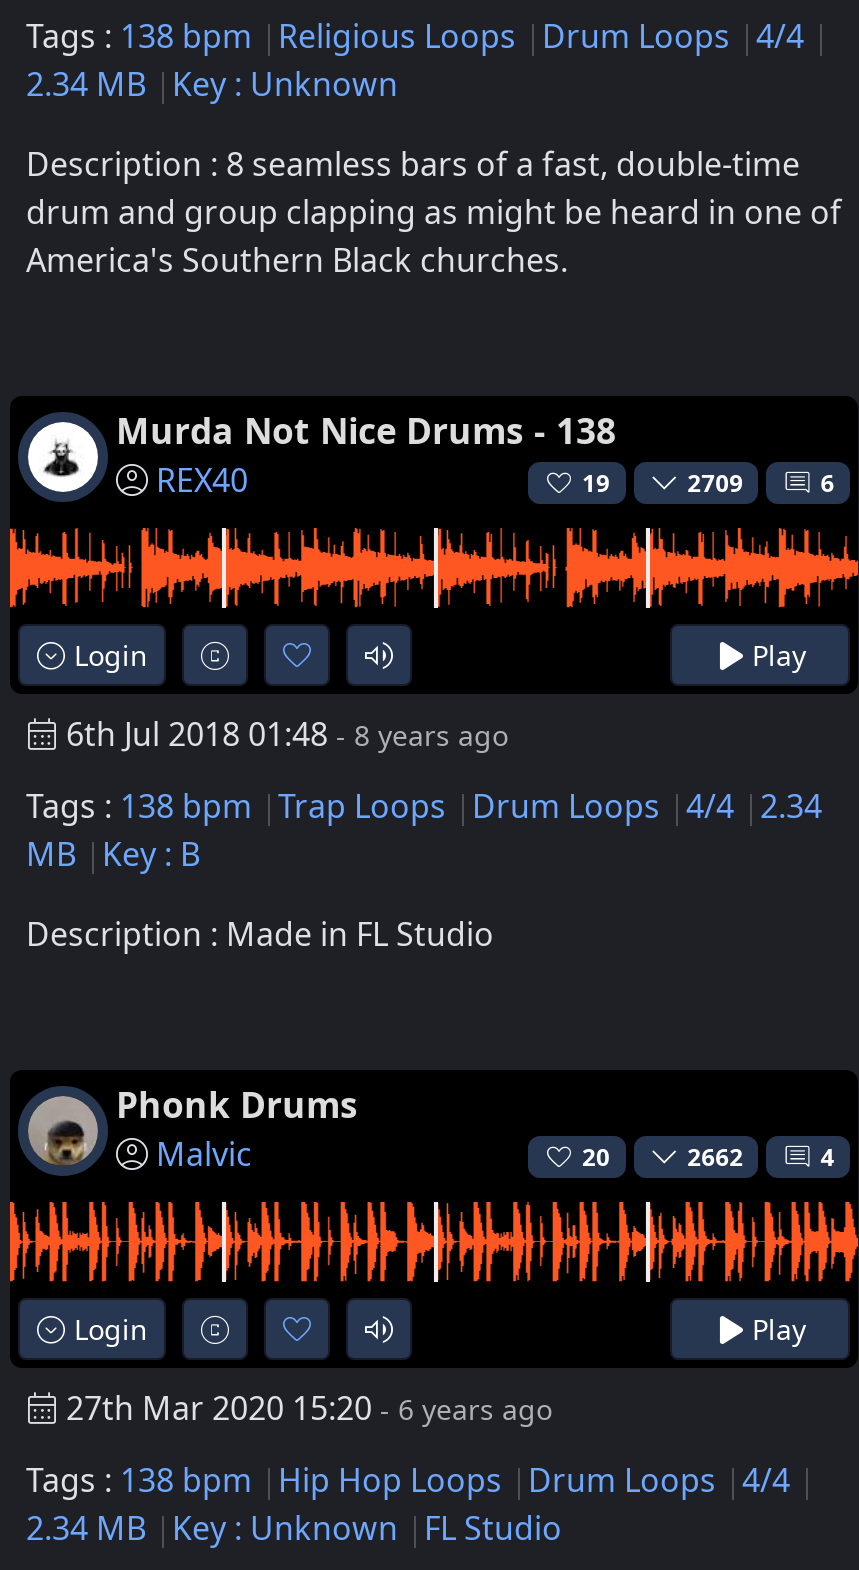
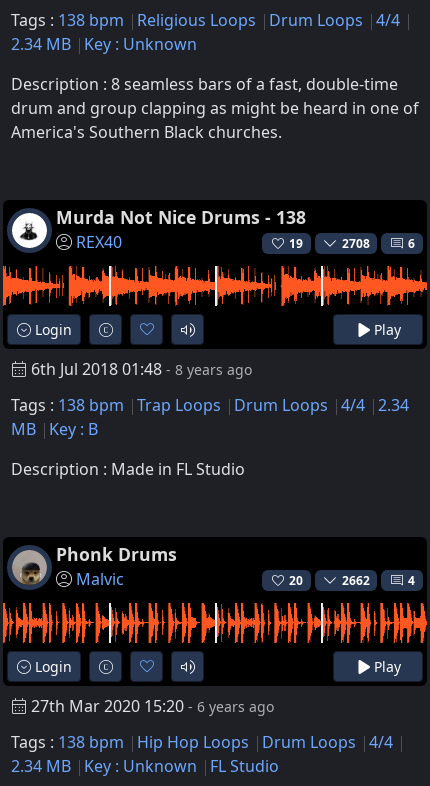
- 2709
+ 2708
